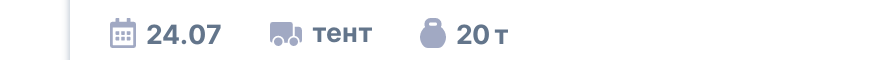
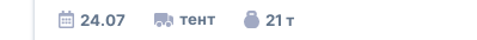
- 20 т
+ 21 т
